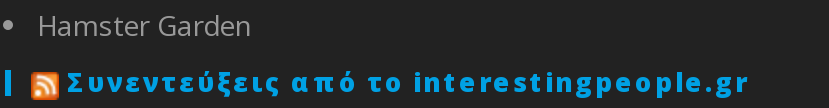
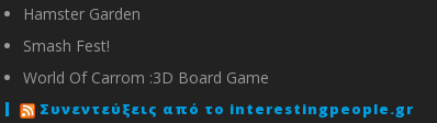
+ Smash Fest!
+ World Of Carrom :3D Board Game
